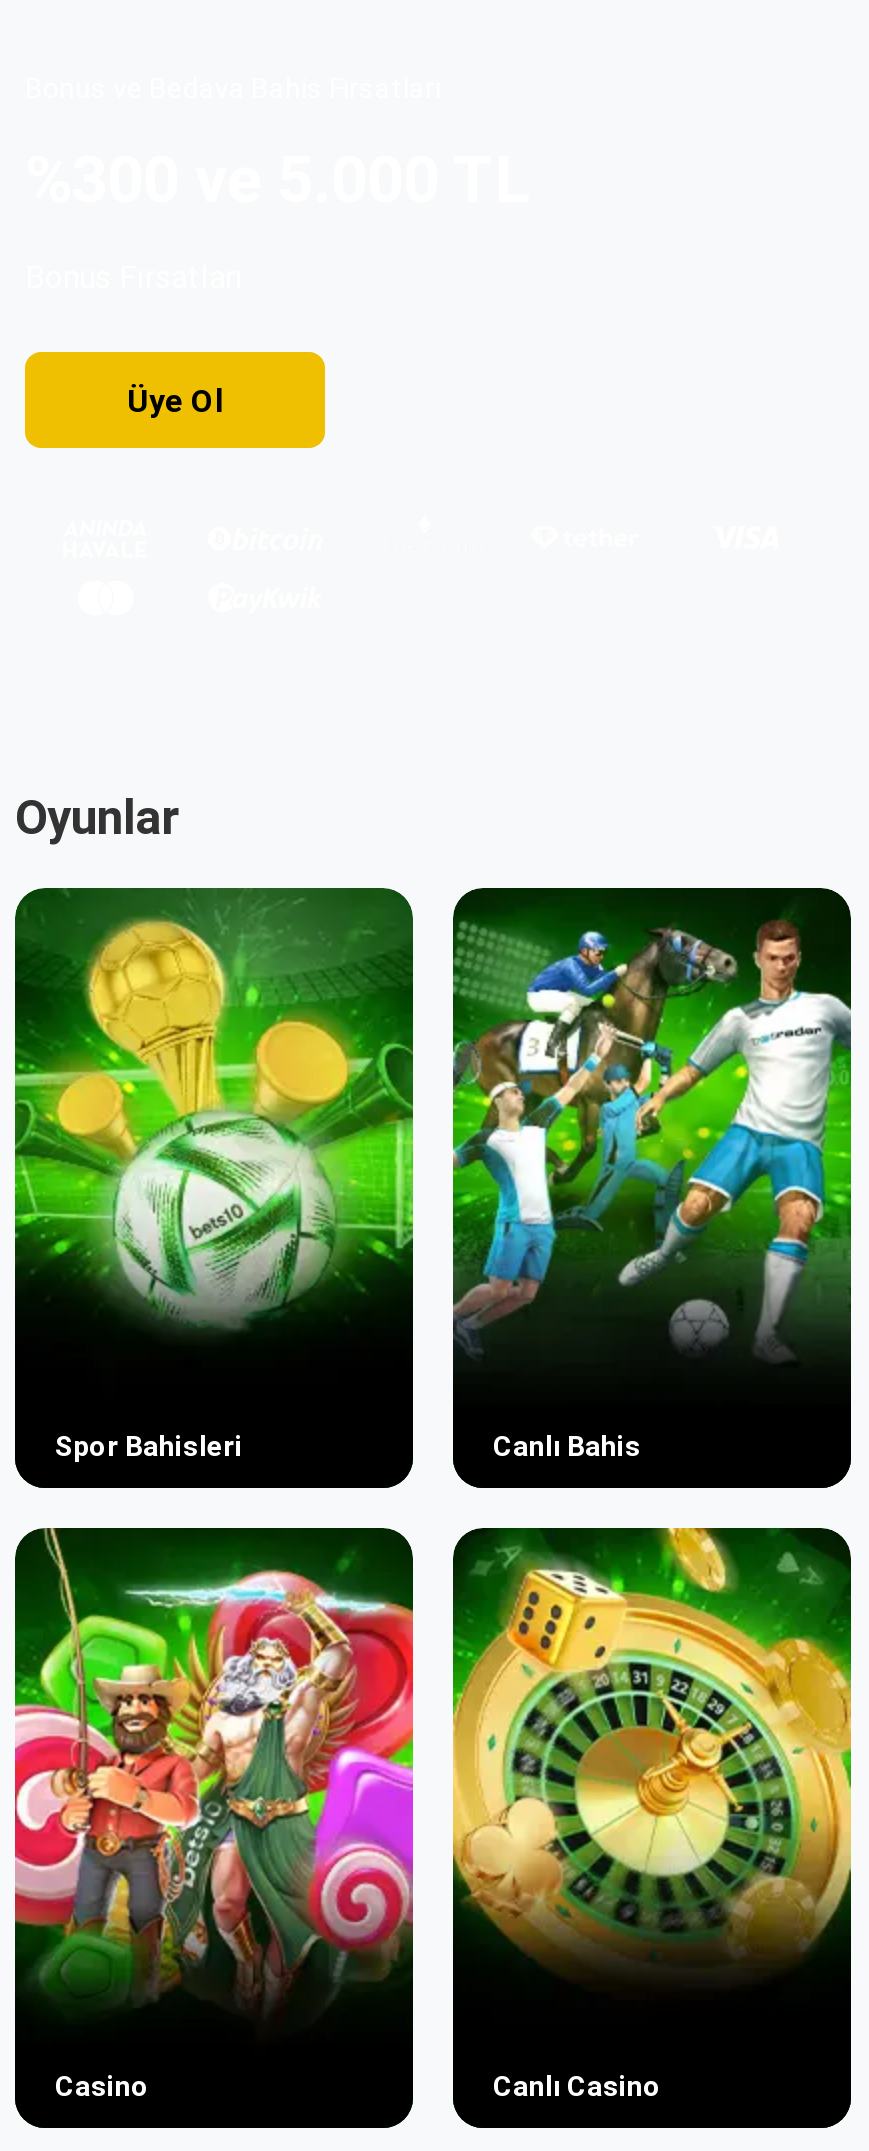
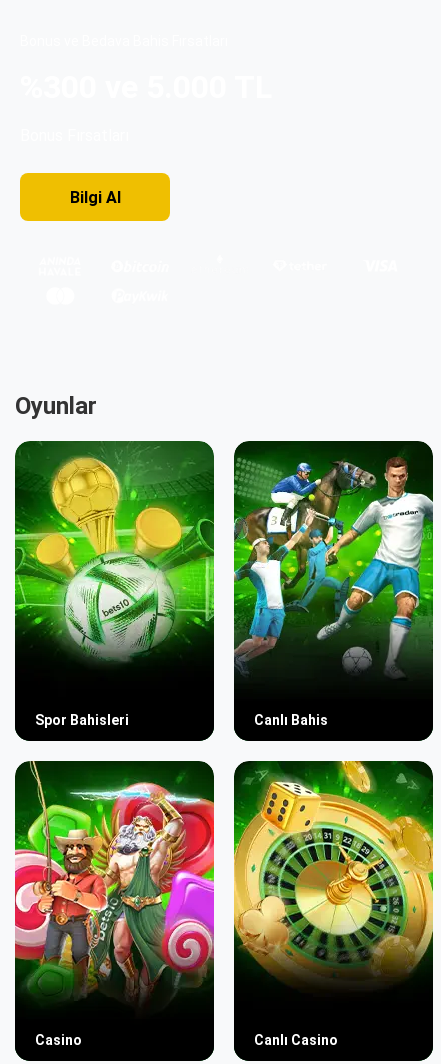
- Üye Ol
+ Bilgi AI
